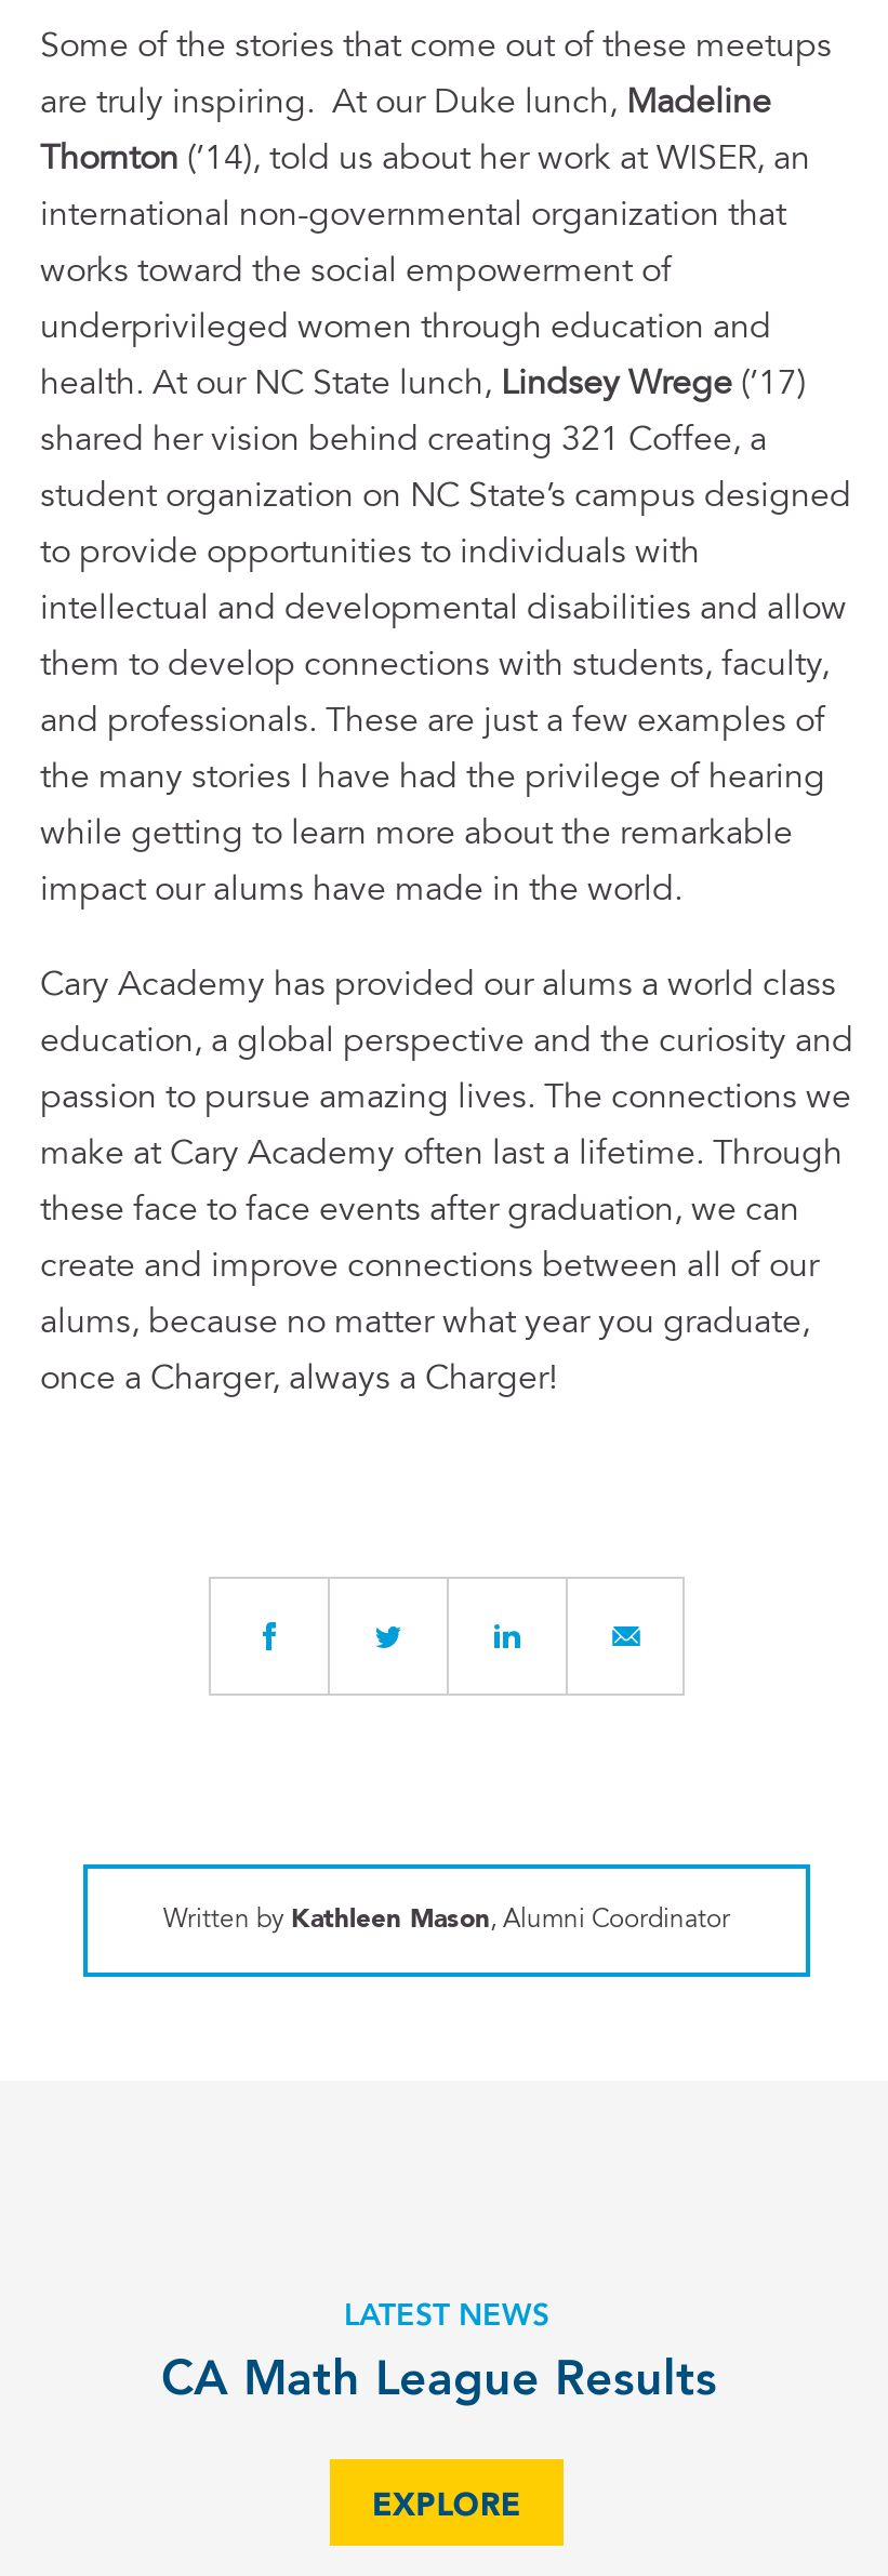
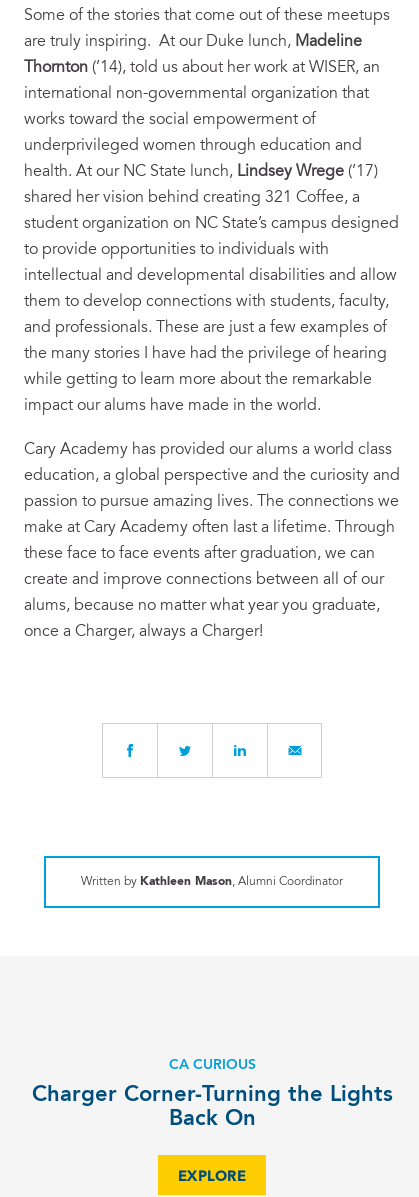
- LATEST NEWS
+ CA CURIOUS

- CA Math League Results
+ Charger Corner-Turning the Lights
+ Back On
